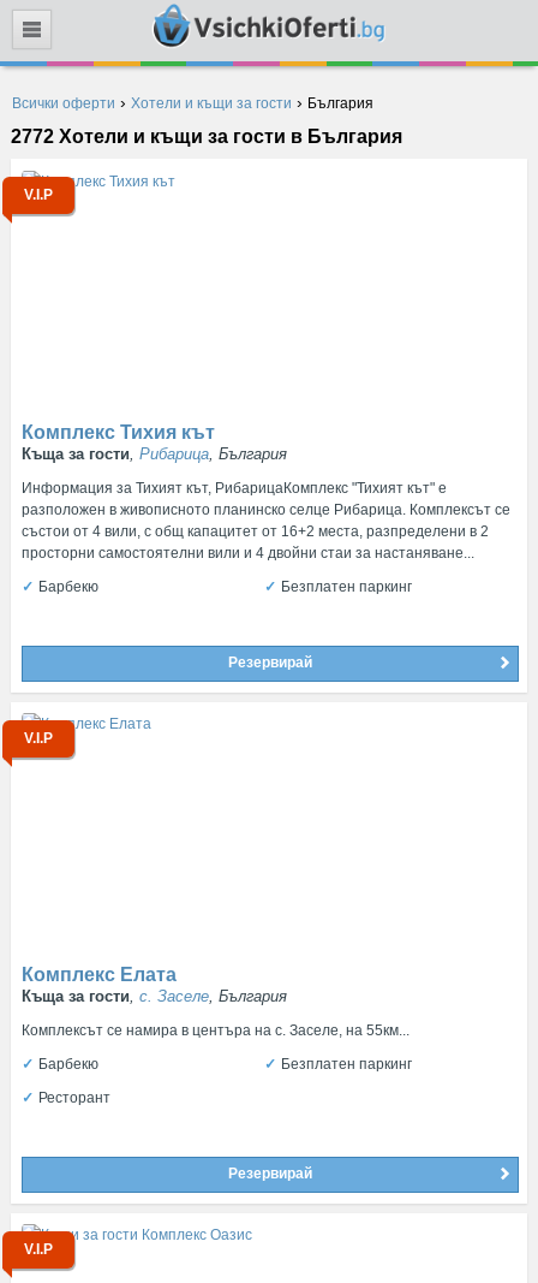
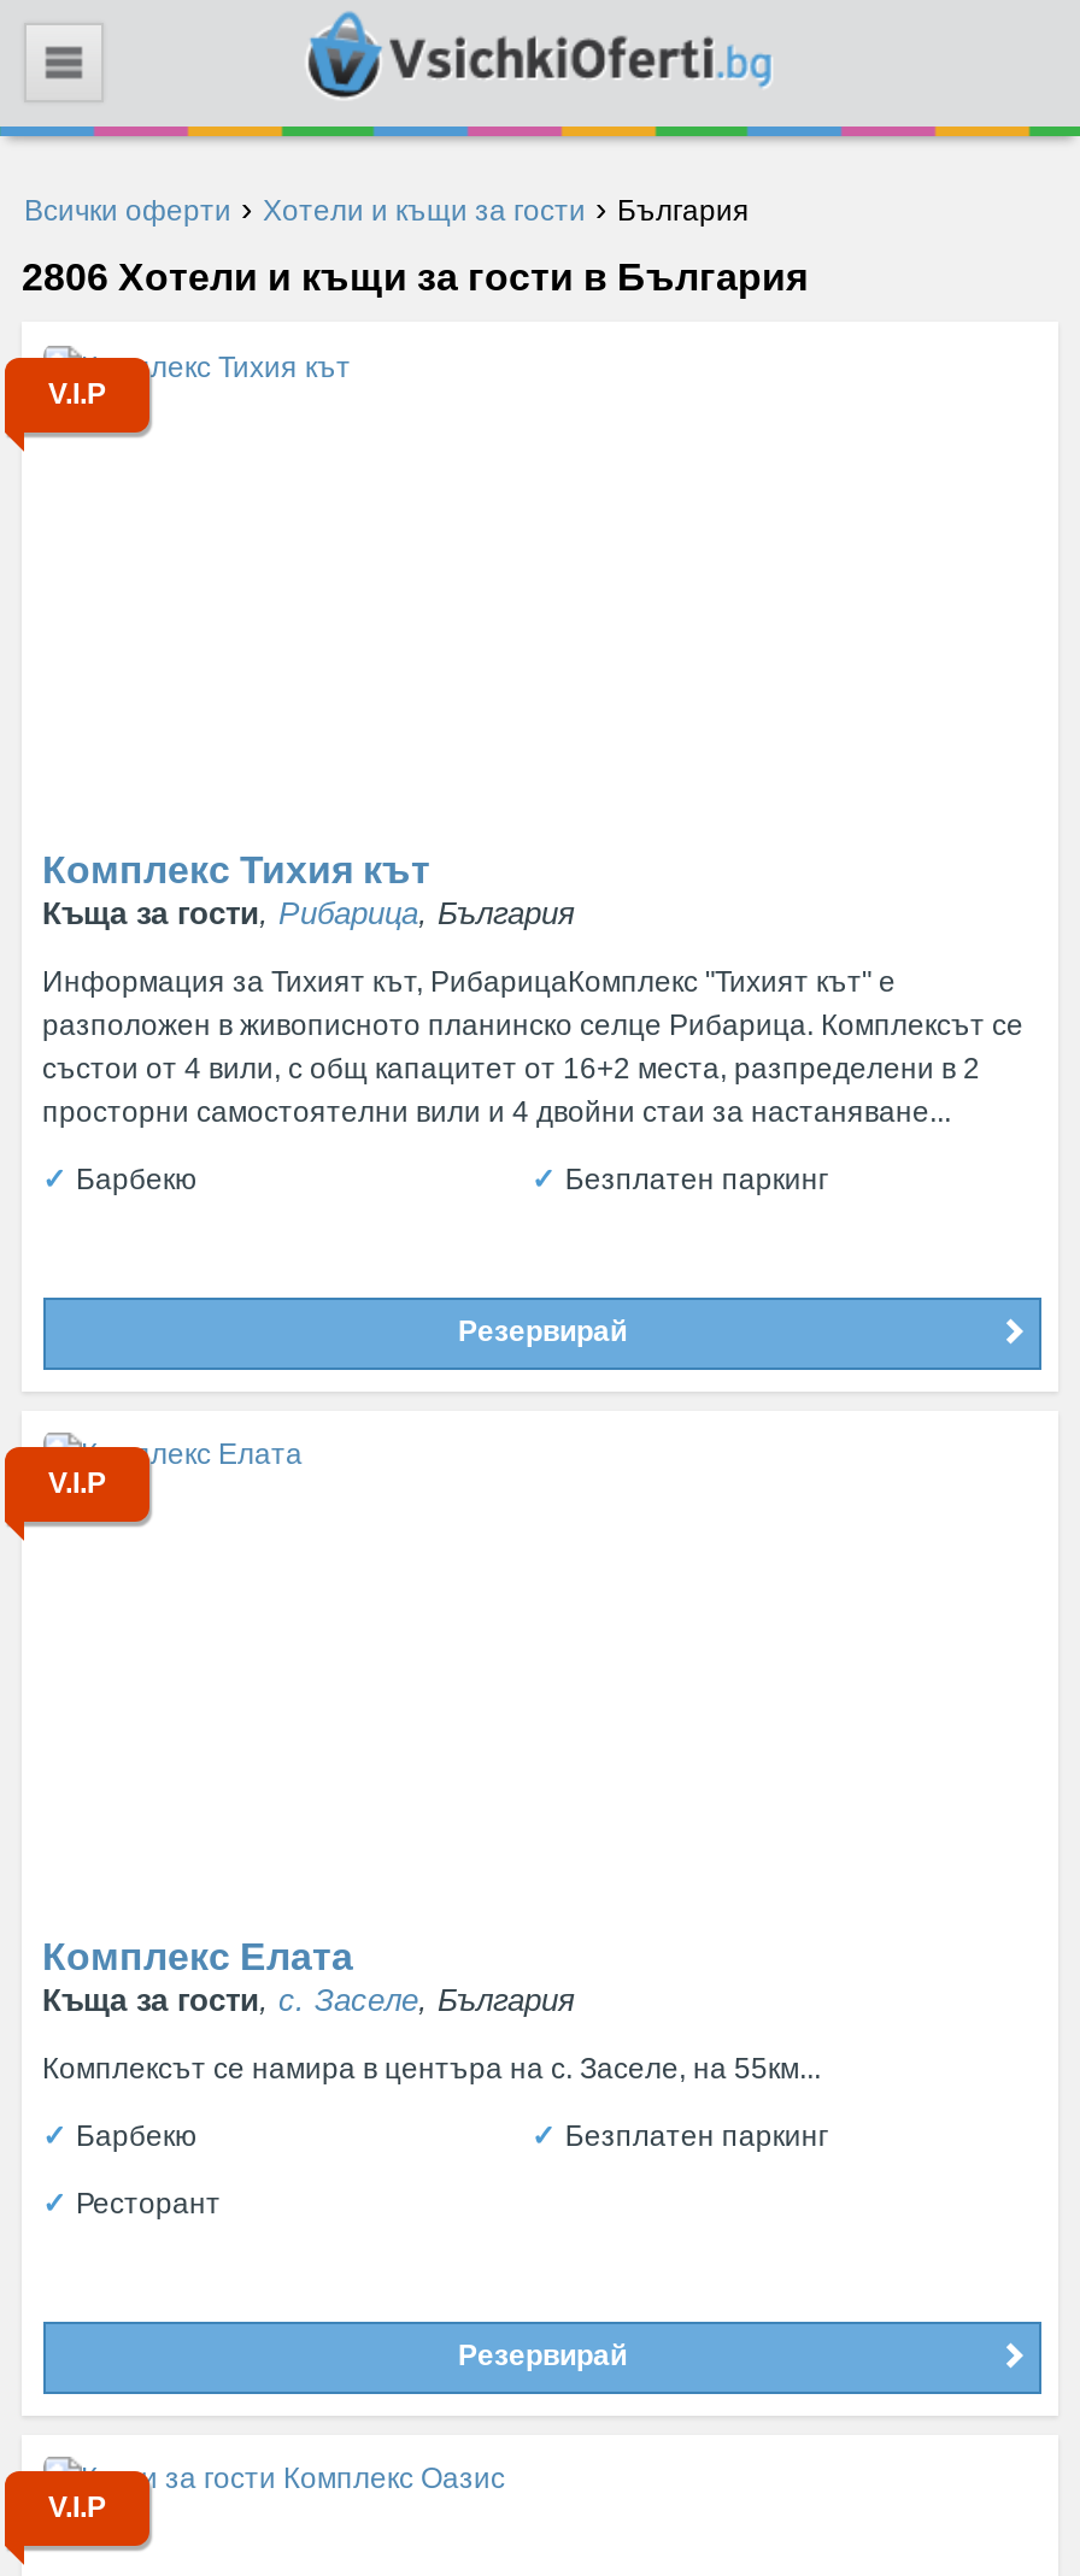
- 2772 Хотели и къщи за гости в България
+ 2806 Хотели и къщи за гости в България
